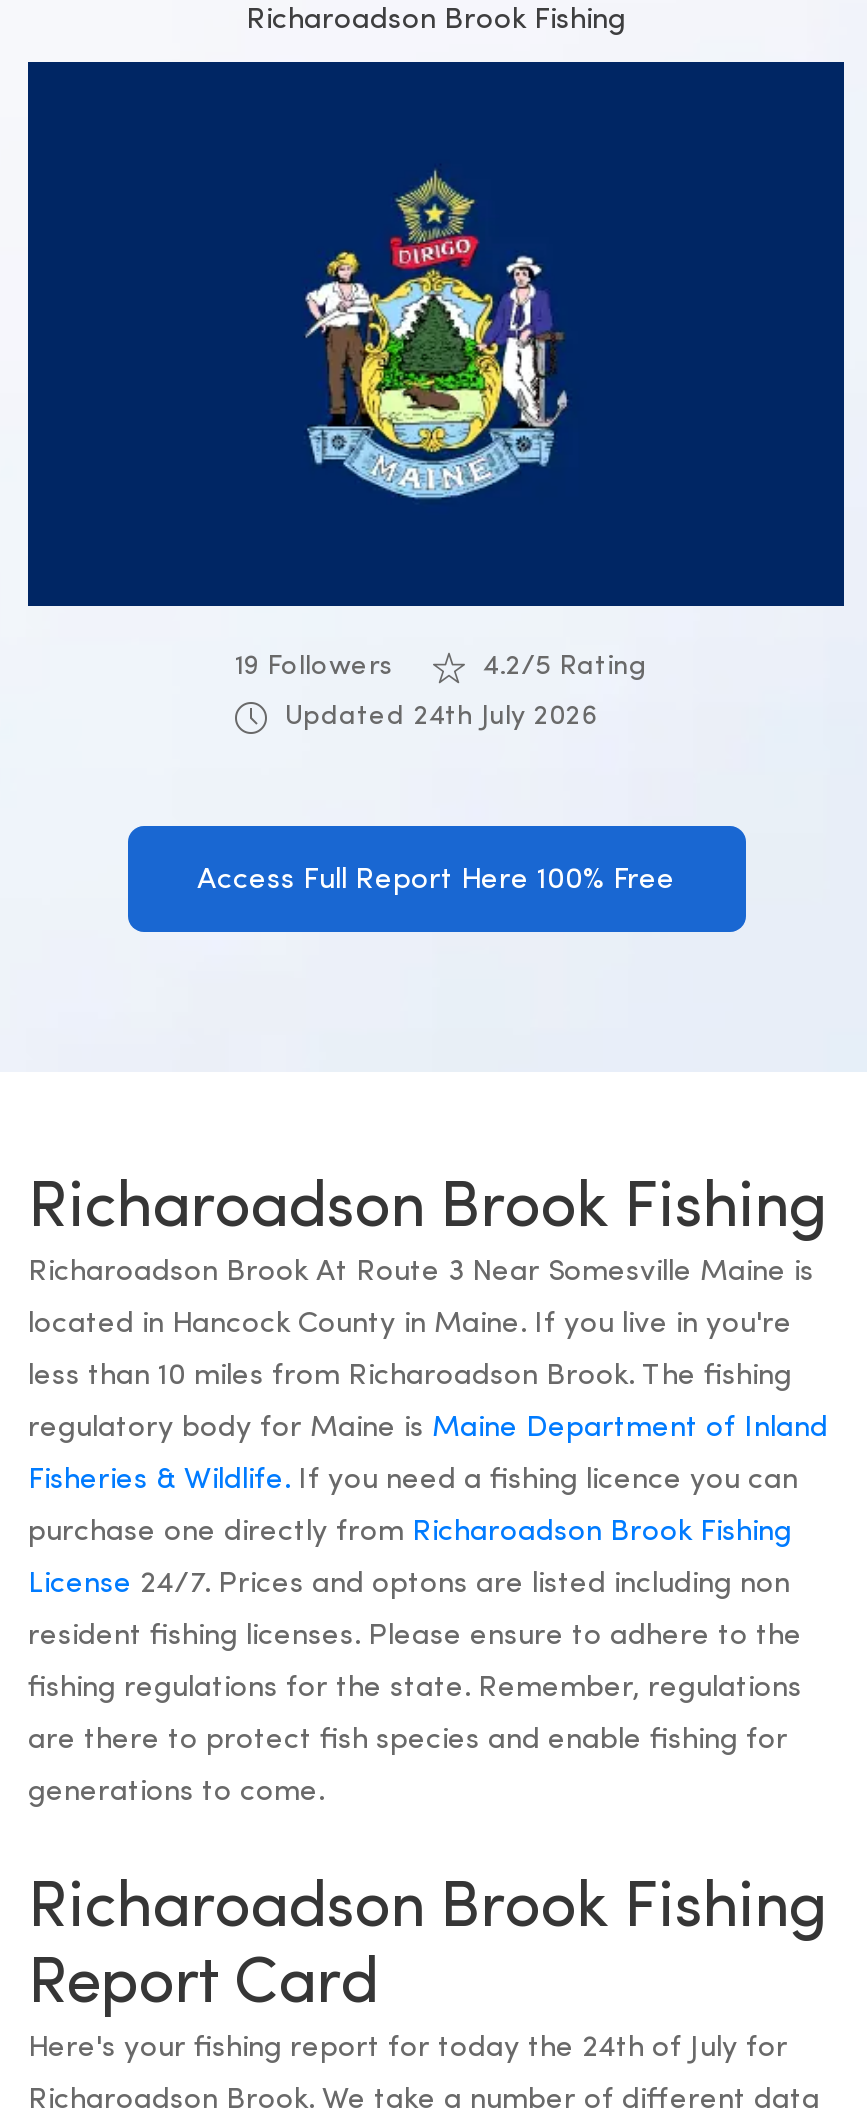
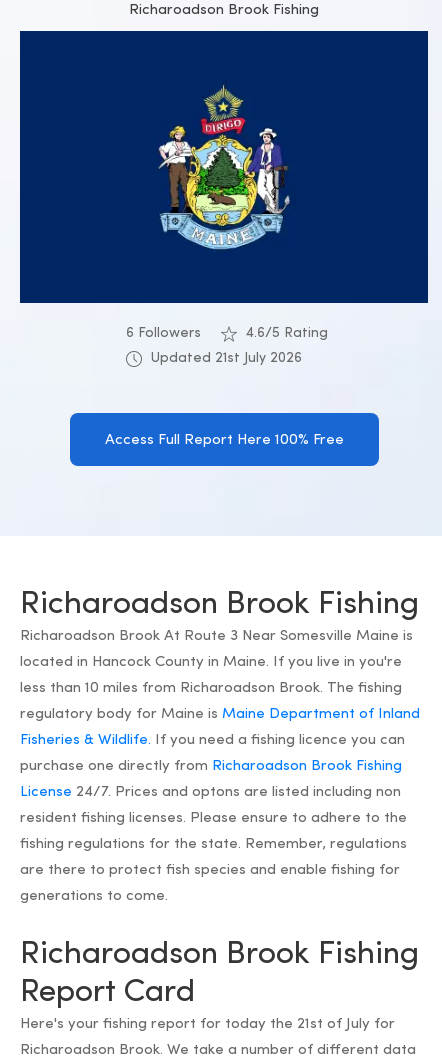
- 19 Followers
+ 6 Followers

- 4.2/5 Rating
+ 4.6/5 Rating

- Updated 24th July 2026
+ Updated 21st July 2026

- Here's your fishing report for today the 24th of July for
+ Here's your fishing report for today the 21st of July for
